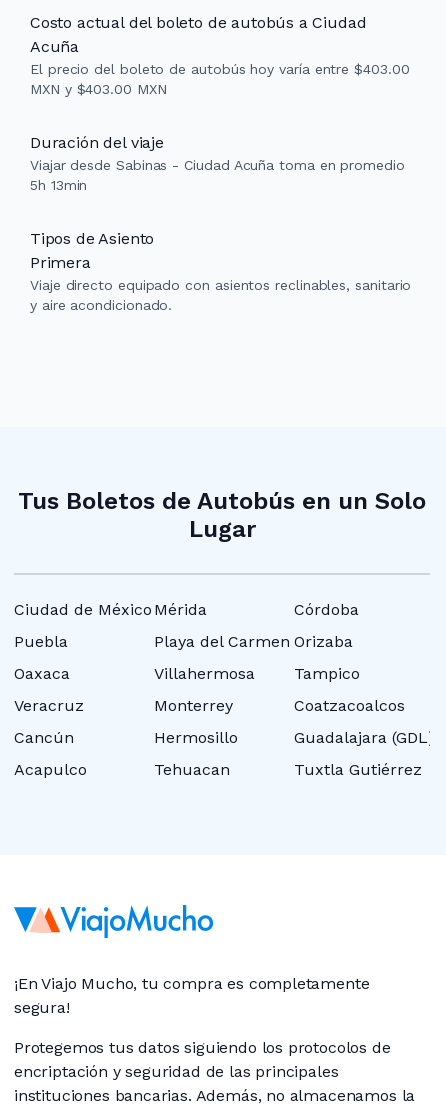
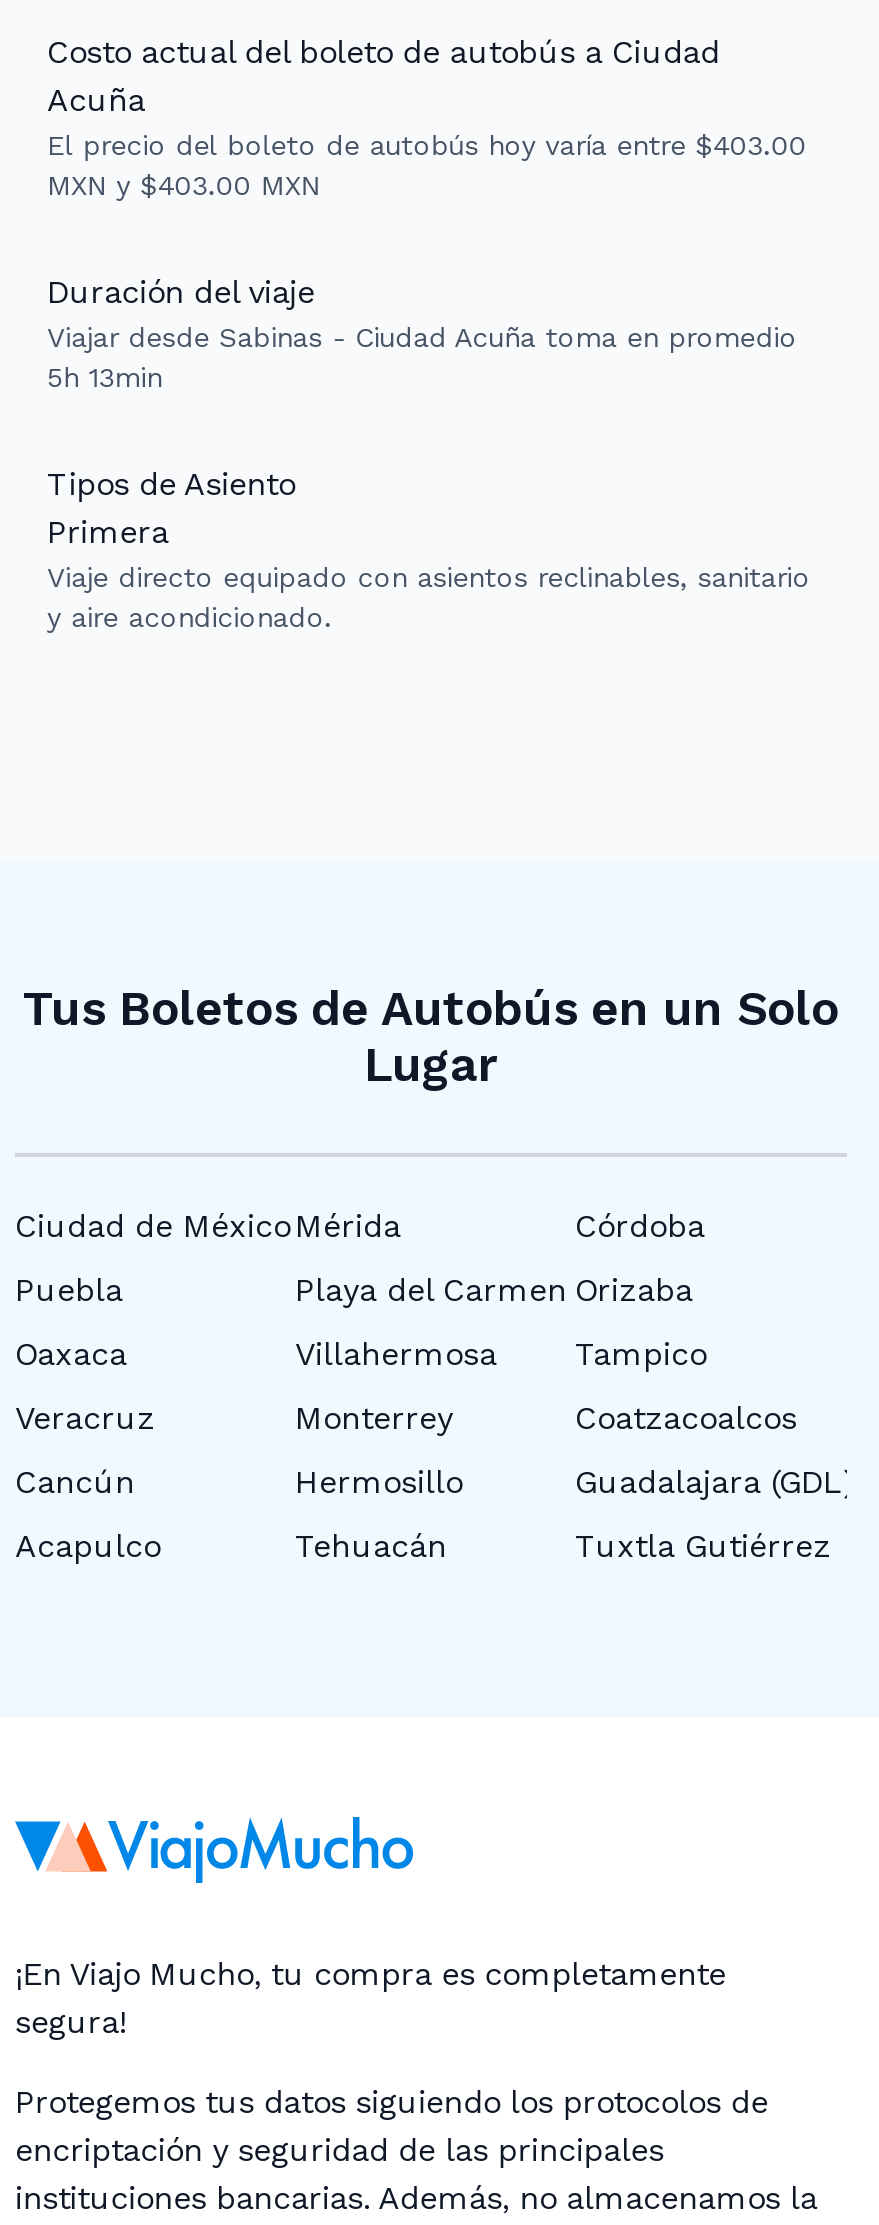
- Tehuacan
+ Tehuacán
